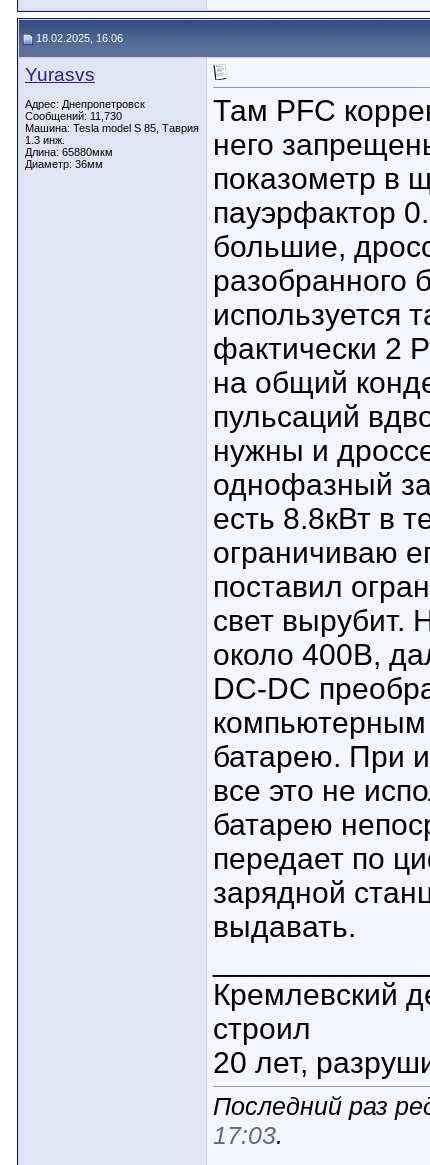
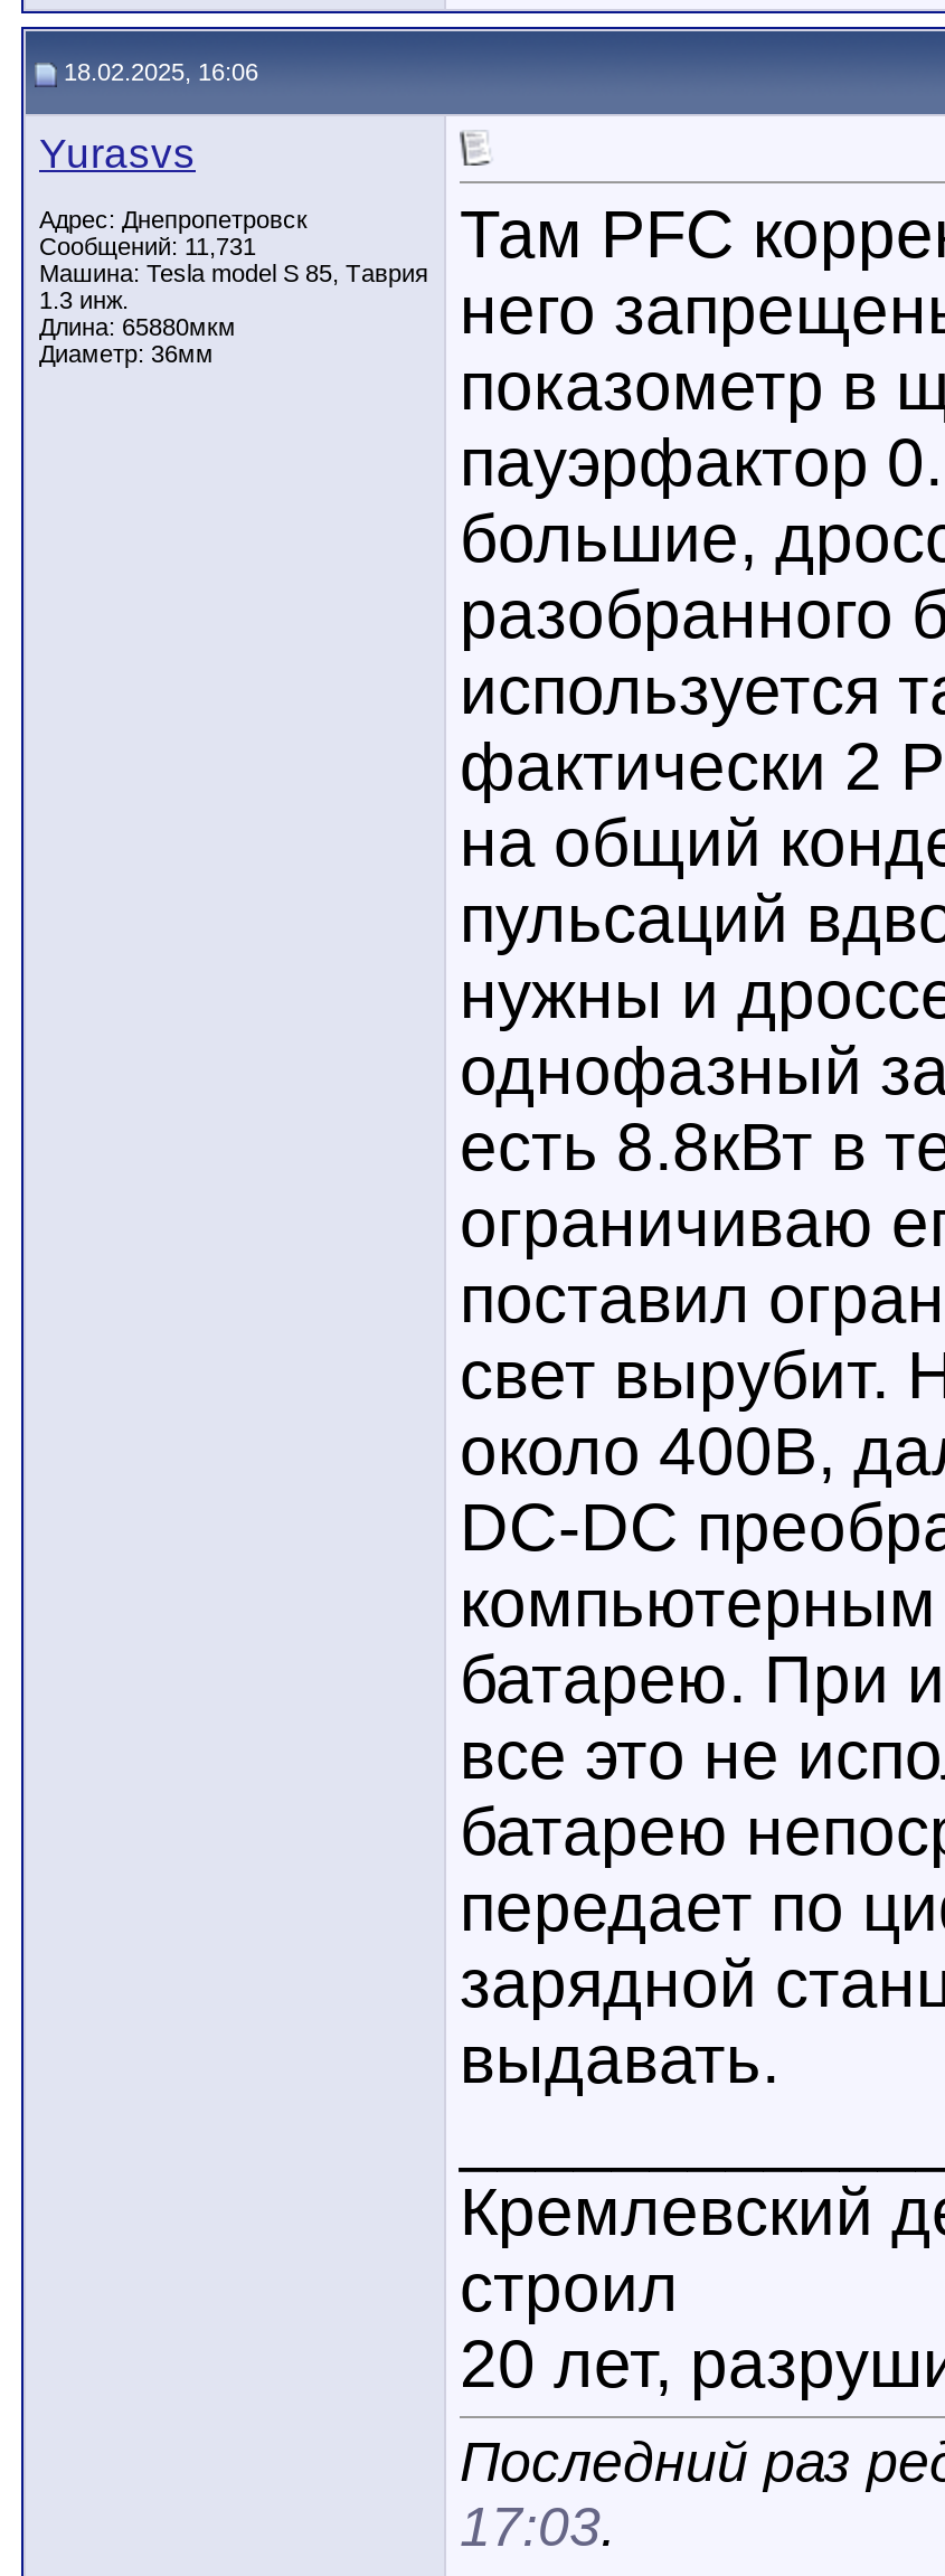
- Сообщений: 11,730
+ Сообщений: 11,731
